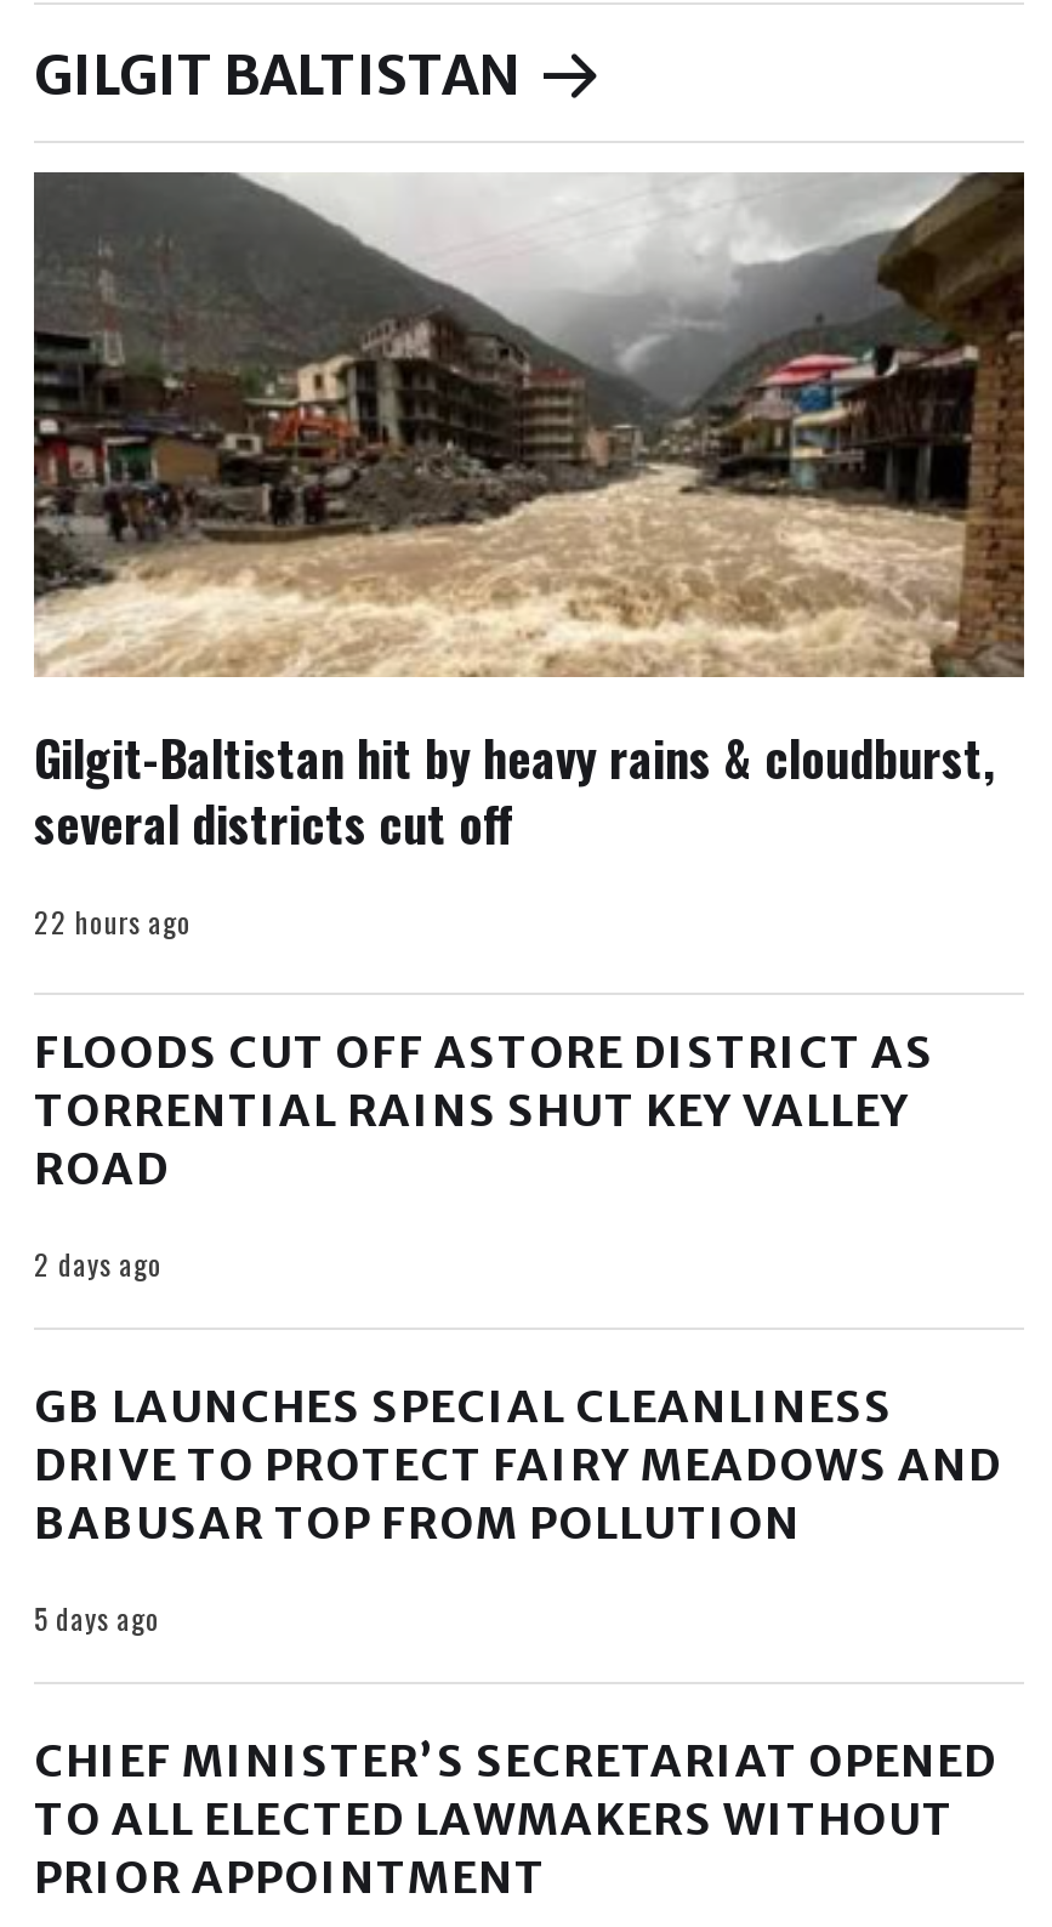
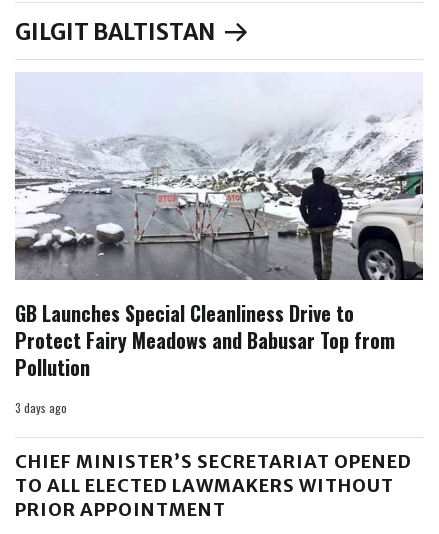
- [image]
- Gilgit-Baltistan hit by heavy rains & cloudburst,
- several districts cut off
- 22 hours ago
- FLOODS CUT OFF ASTORE DISTRICT AS
- TORRENTIAL RAINS SHUT KEY VALLEY
- ROAD
- 2 days ago
- GB LAUNCHES SPECIAL CLEANLINESS
- DRIVE TO PROTECT FAIRY MEADOWS AND
- BABUSAR TOP FROM POLLUTION
- 5 days ago
+ [image]
+ GB Launches Special Cleanliness Drive to
+ Protect Fairy Meadows and Babusar Top from
+ Pollution
+ 3 days ago
